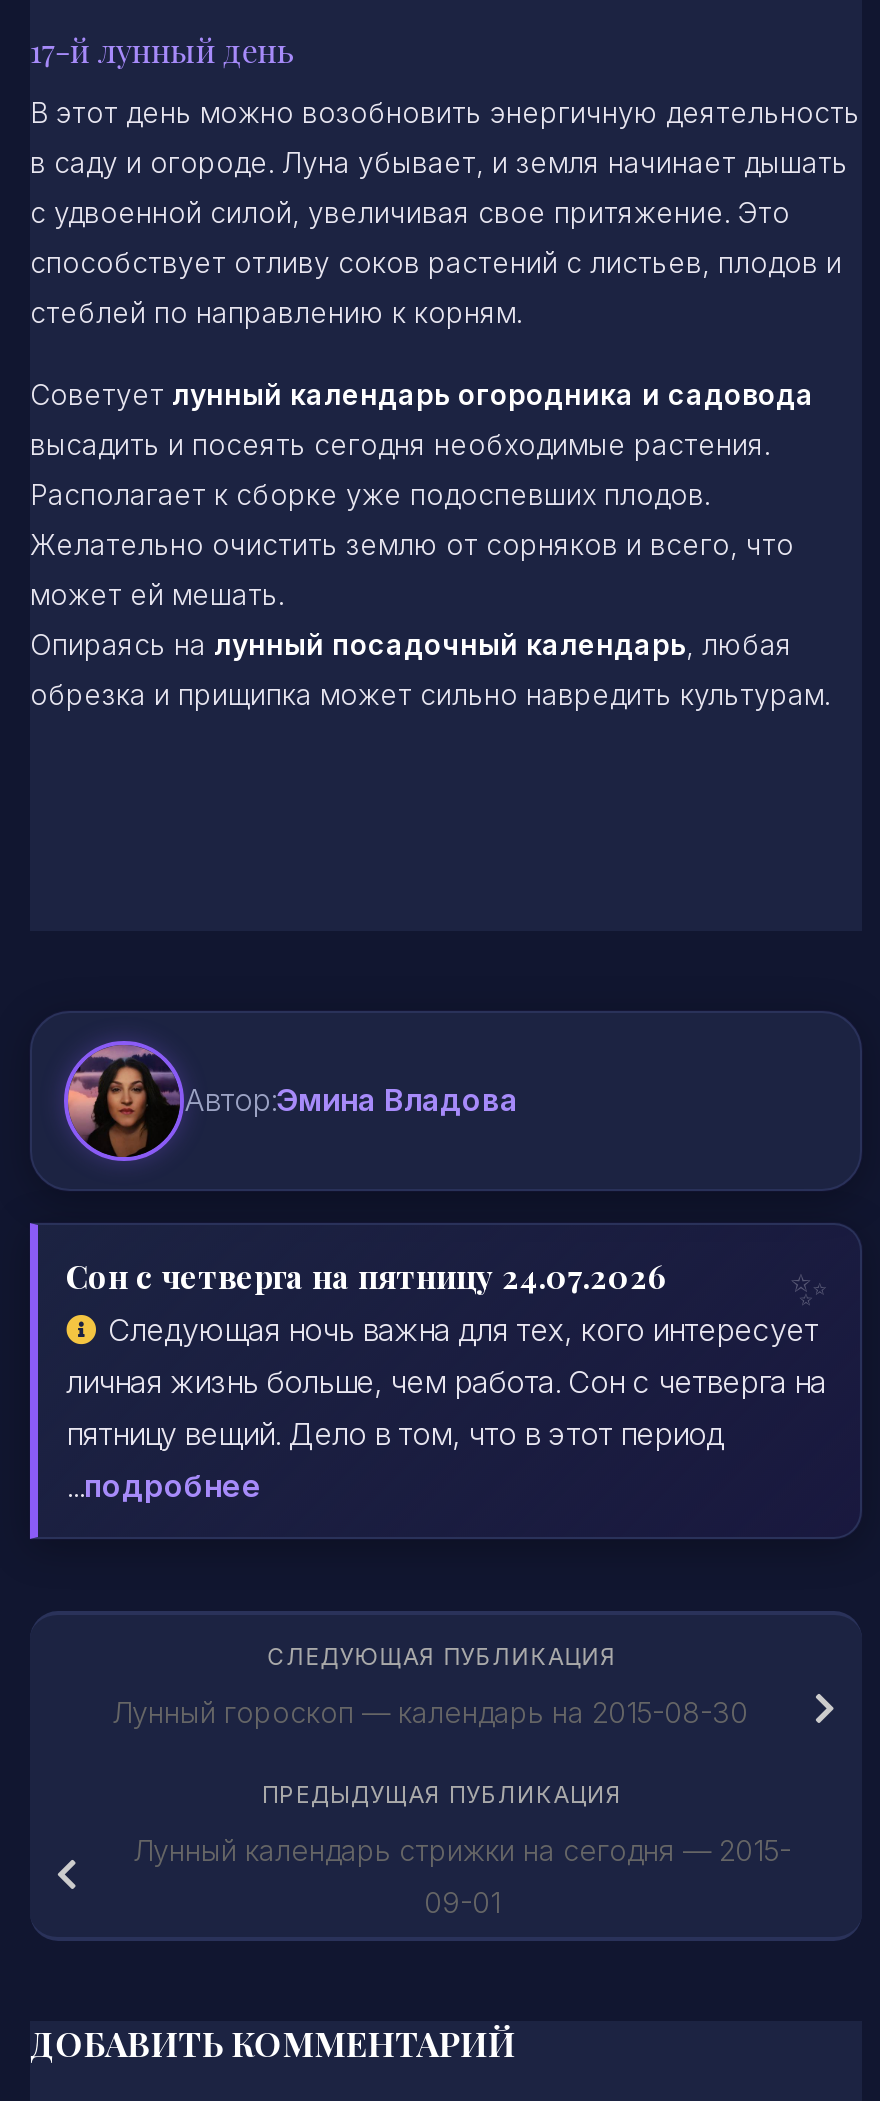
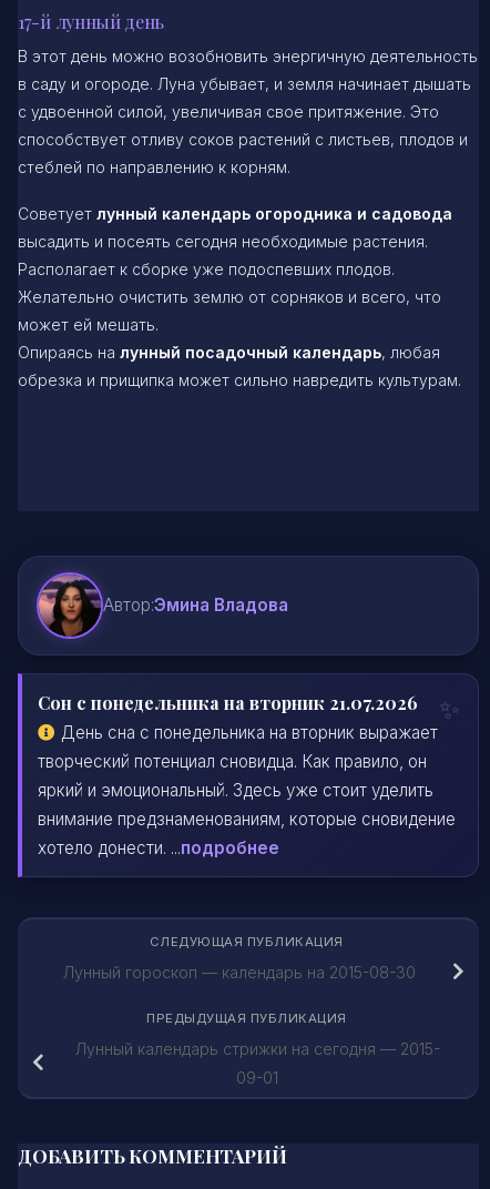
- Сон с четверга на пятницу 24.07.2026
- Следующая ночь важна для тех, кого интересует
- личная жизнь больше, чем работа. Сон с четверга на
- пятницу вещий. Дело в том, что в этот период
- ...подробнее
+ Сон с понедельника на вторник 21.07.2026
+ День сна с понедельника на вторник выражает
+ творческий потенциал сновидца. Как правило, он
+ яркий и эмоциональный. Здесь уже стоит уделить
+ внимание предзнаменованиям, которые сновидение
+ хотело донести. ...подробнее
